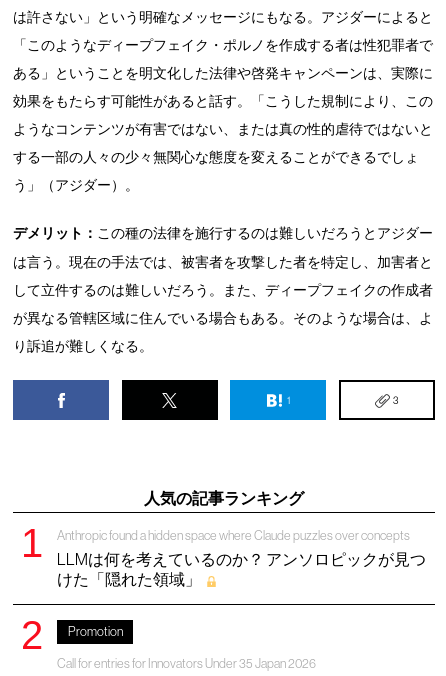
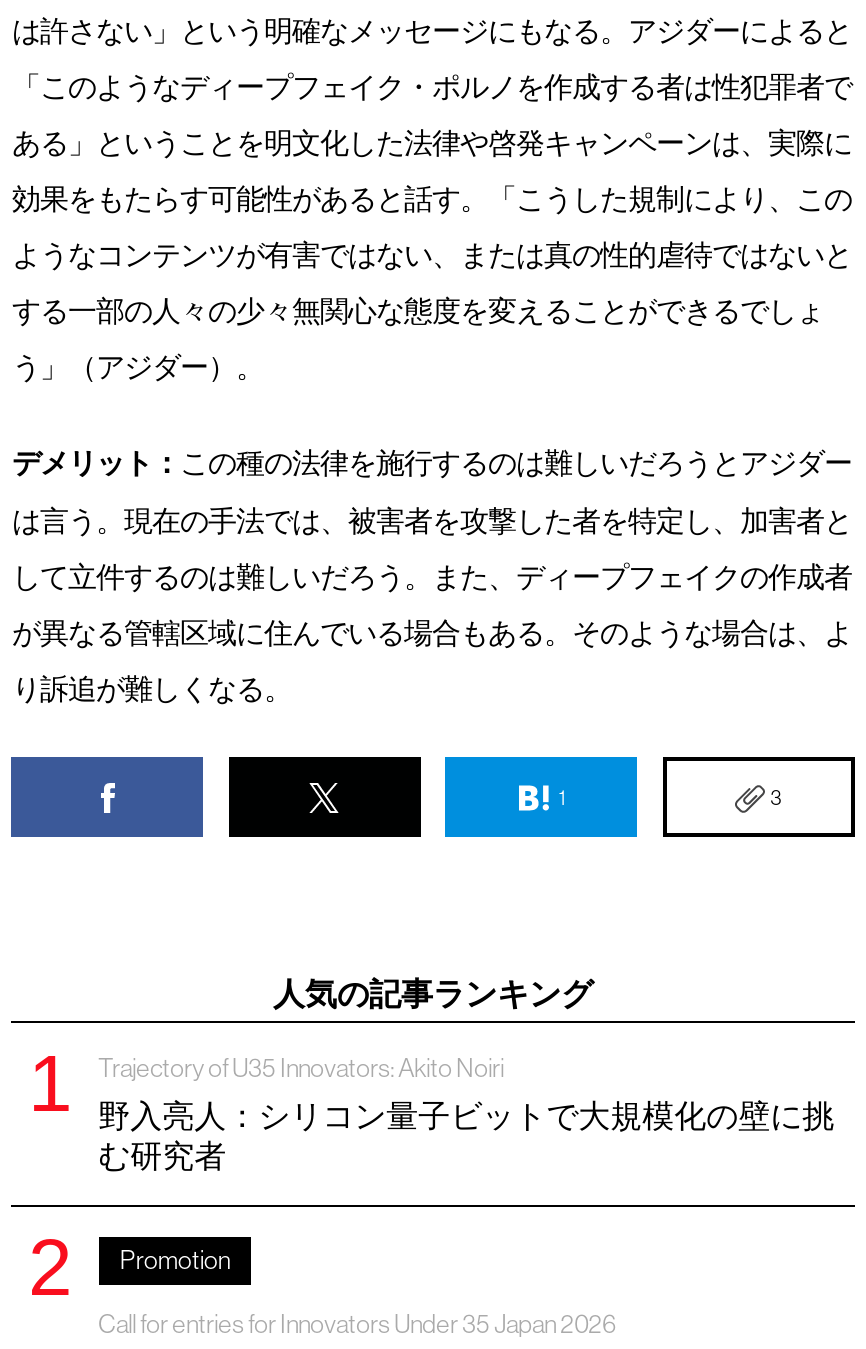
- Anthropic found a hidden space where Claude puzzles over concepts
- LLMは何を考えているのか？ アンソロピックが見つ
- けた「隠れた領域」
+ Trajectory of U35 Innovators: Akito Noiri
+ 野入亮人：シリコン量子ビットで大規模化の壁に挑
+ む研究者
